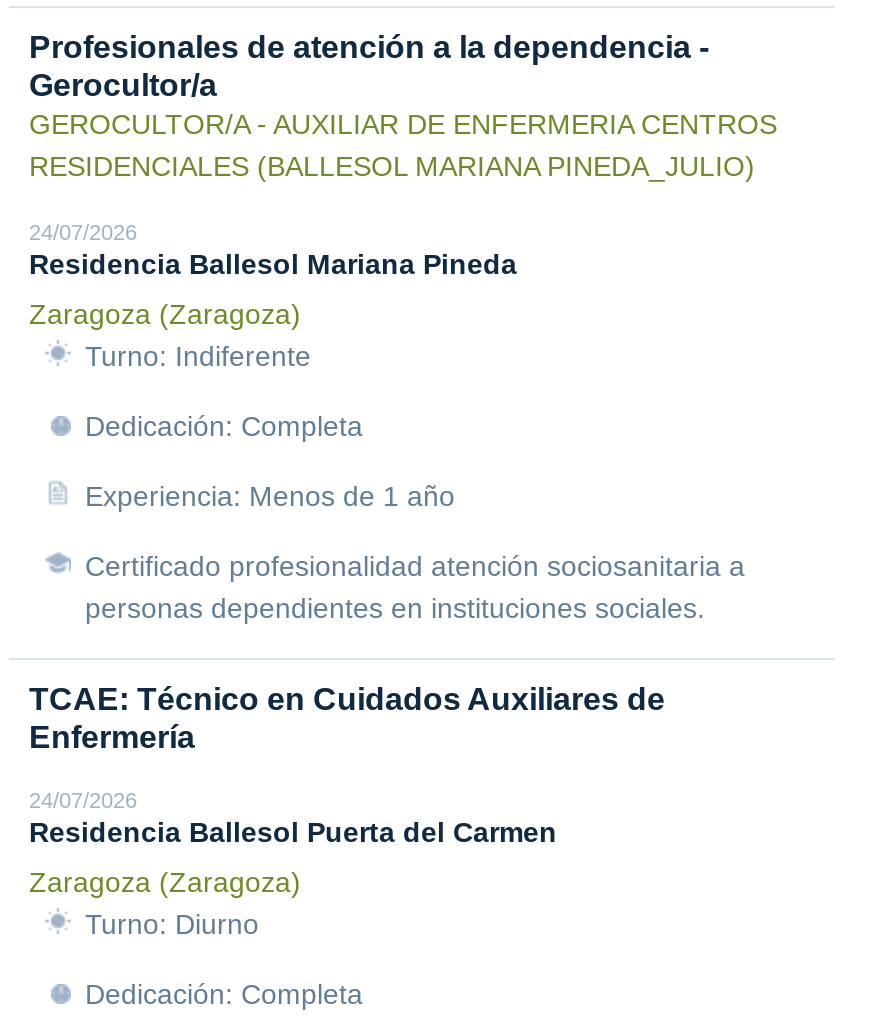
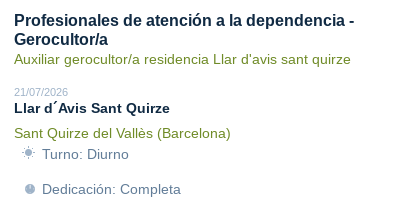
- GEROCULTOR/A - AUXILIAR DE ENFERMERIA CENTROS
- RESIDENCIALES (BALLESOL MARIANA PINEDA_JULIO)
- 24/07/2026
- Residencia Ballesol Mariana Pineda
- Zaragoza (Zaragoza)
- Turno: Indiferente
- Dedicación: Completa
- Experiencia: Menos de 1 año
- Certificado profesionalidad atención sociosanitaria a
- personas dependientes en instituciones sociales.
- TCAE: Técnico en Cuidados Auxiliares de
- Enfermería
- 24/07/2026
- Residencia Ballesol Puerta del Carmen
- Zaragoza (Zaragoza)
+ Auxiliar gerocultor/a residencia Llar d'avis sant quirze
+ 21/07/2026
+ Llar d´Avis Sant Quirze
+ Sant Quirze del Vallès (Barcelona)
